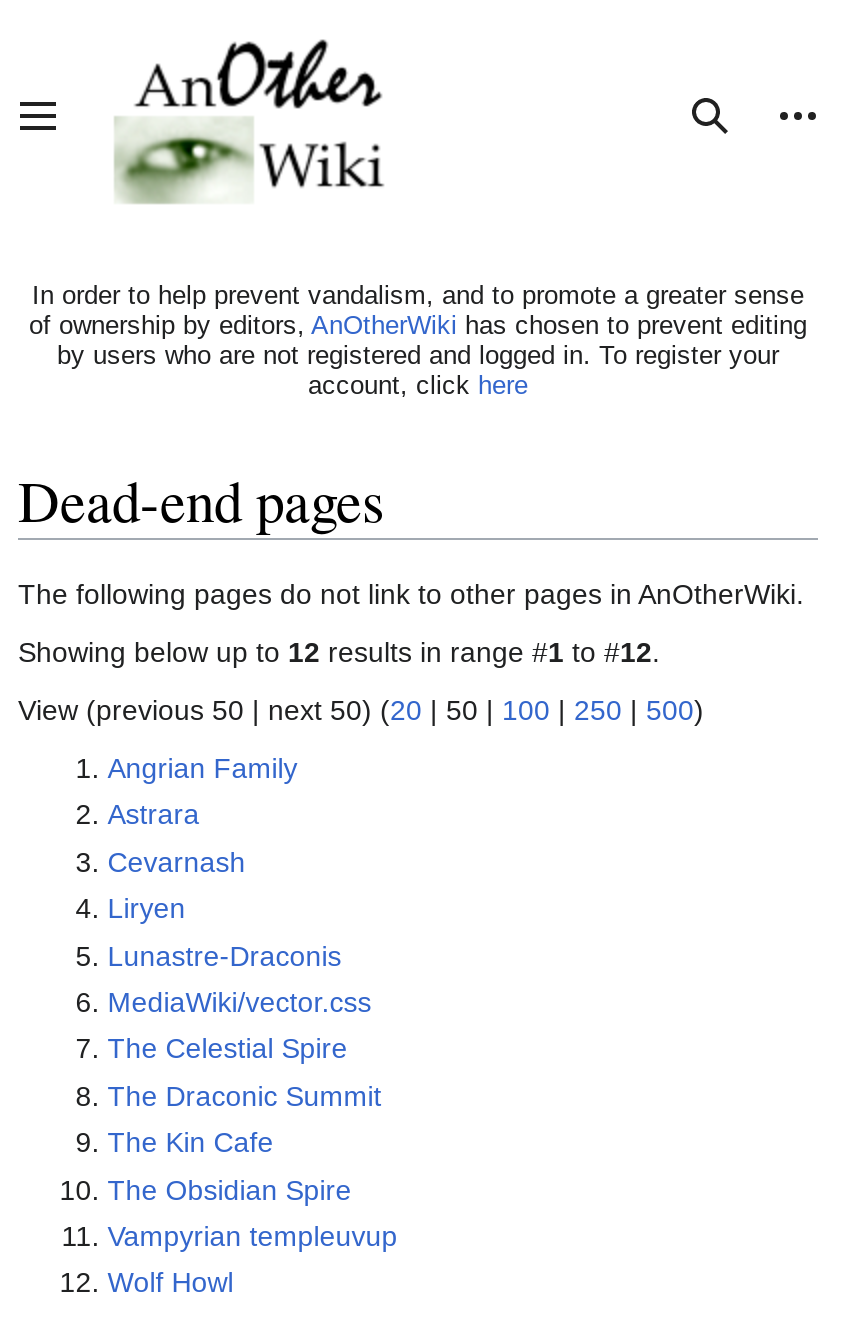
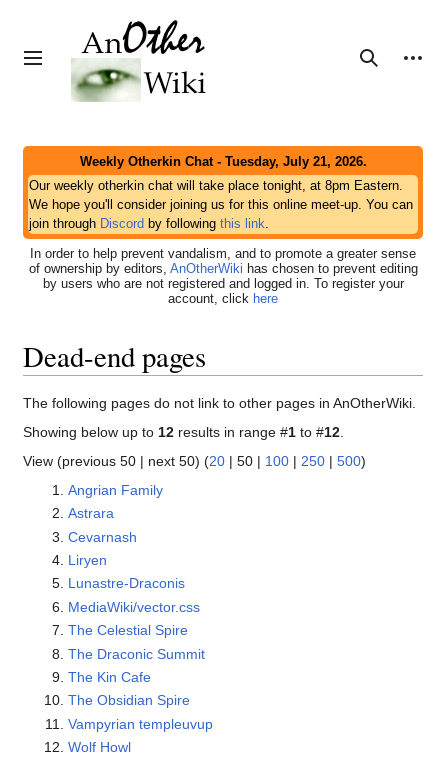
+ Weekly Otherkin Chat - Tuesday, July 21, 2026.
+ Our weekly otherkin chat will take place tonight, at 8pm Eastern.
+ We hope you'll consider joining us for this online meet-up. You can
+ join through Discord by following this link.
